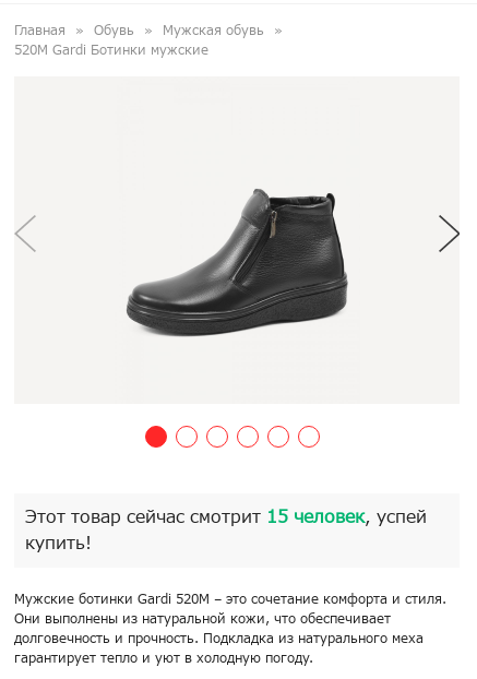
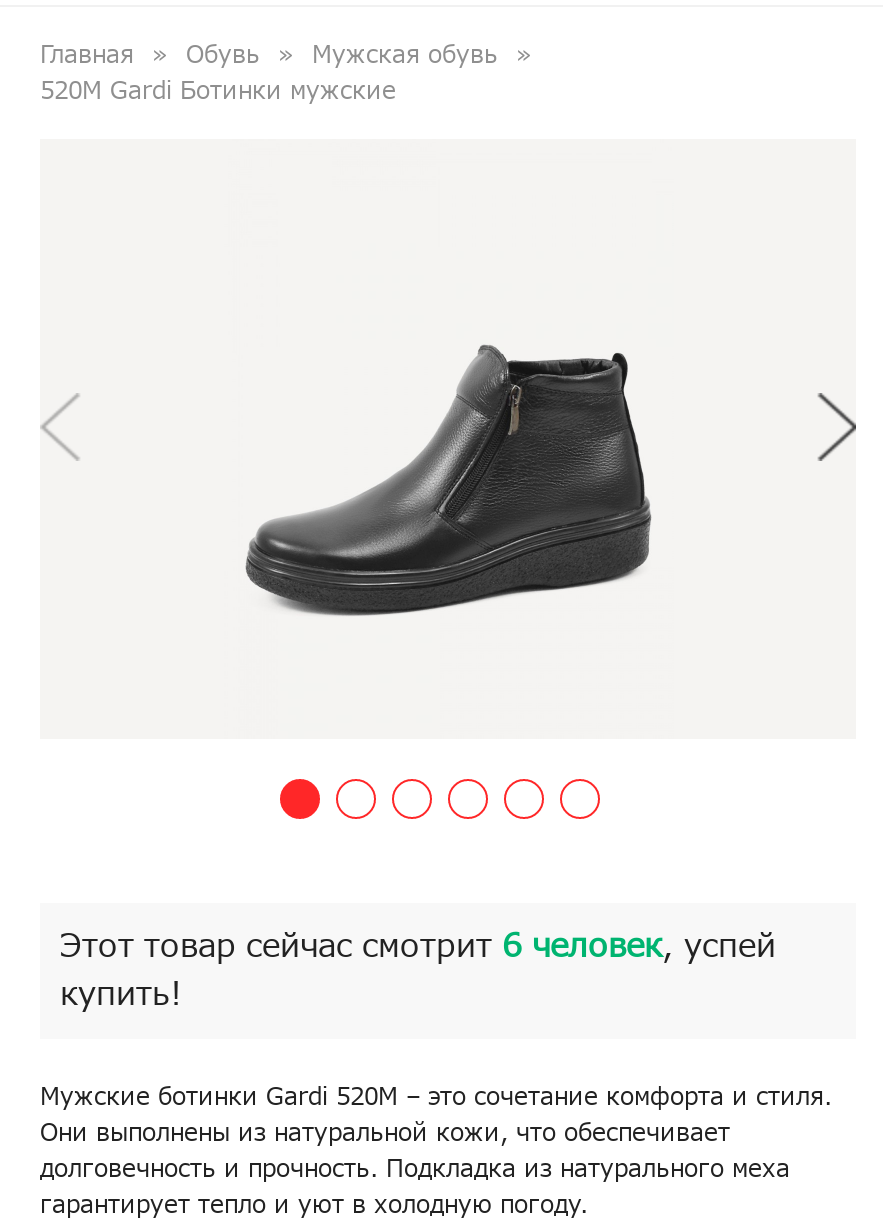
- Этот товар сейчас смотрит 15 человек, успей
+ Этот товар сейчас смотрит 6 человек, успей
